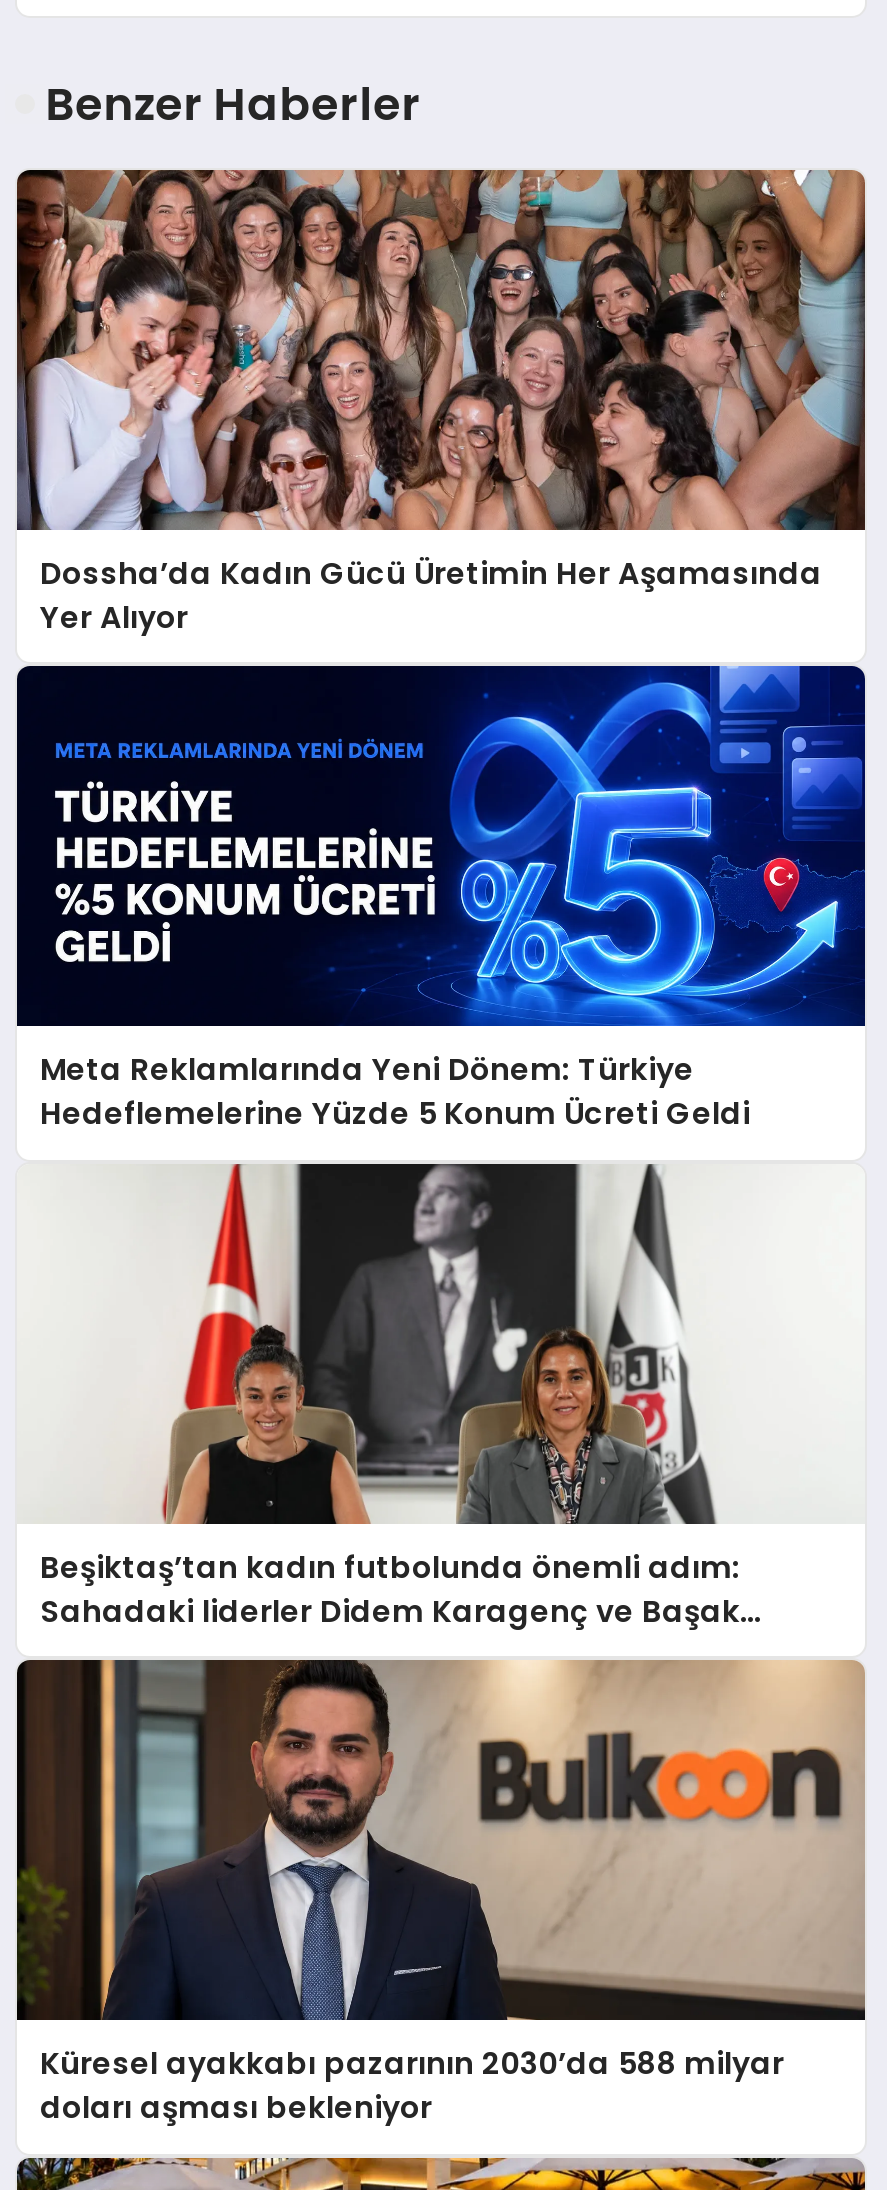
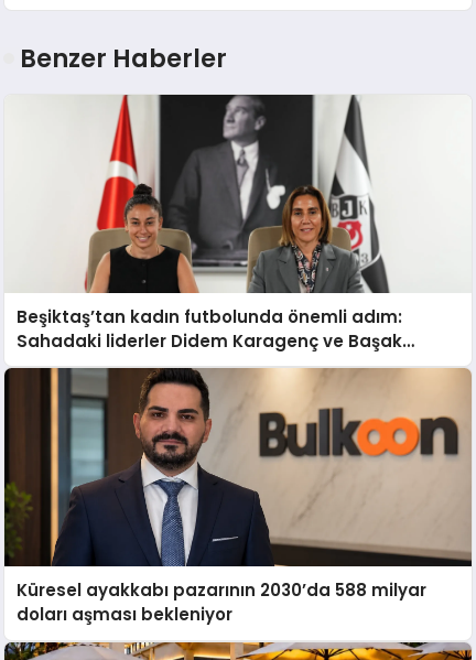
- [image]
- Dossha’da Kadın Gücü Üretimin Her Aşamasında
- Yer Alıyor

- [image]
- Meta Reklamlarında Yeni Dönem: Türkiye
- Hedeflemelerine Yüzde 5 Konum Ücreti Geldi
